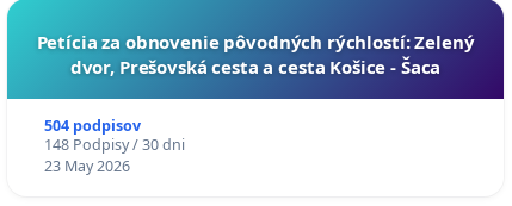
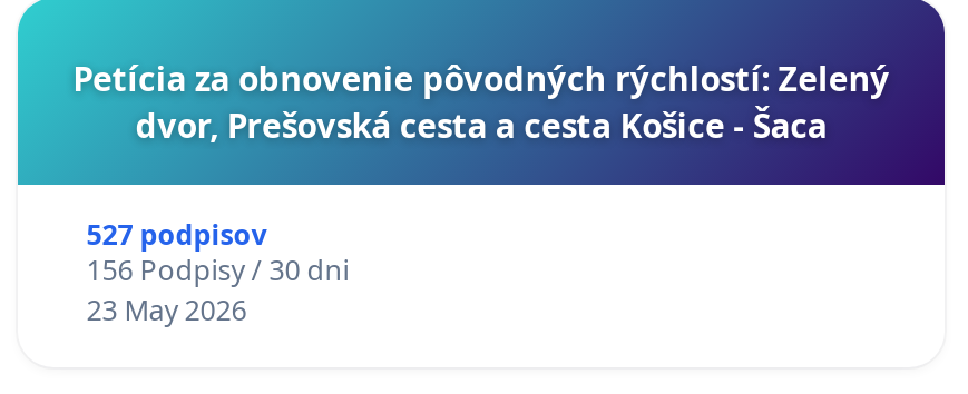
- 504 podpisov
+ 527 podpisov

- 148 Podpisy / 30 dni
+ 156 Podpisy / 30 dni
